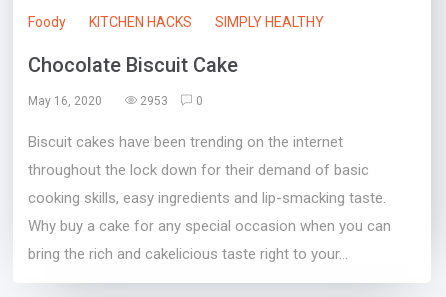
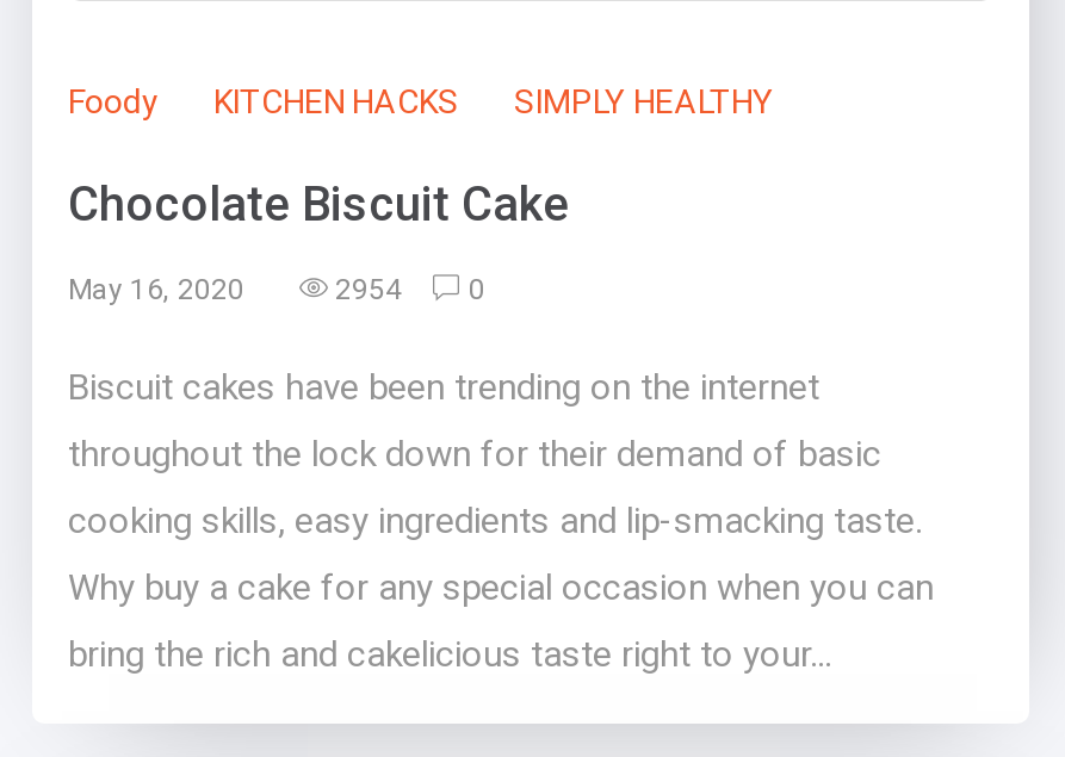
- 2953 0
+ 2954 0
